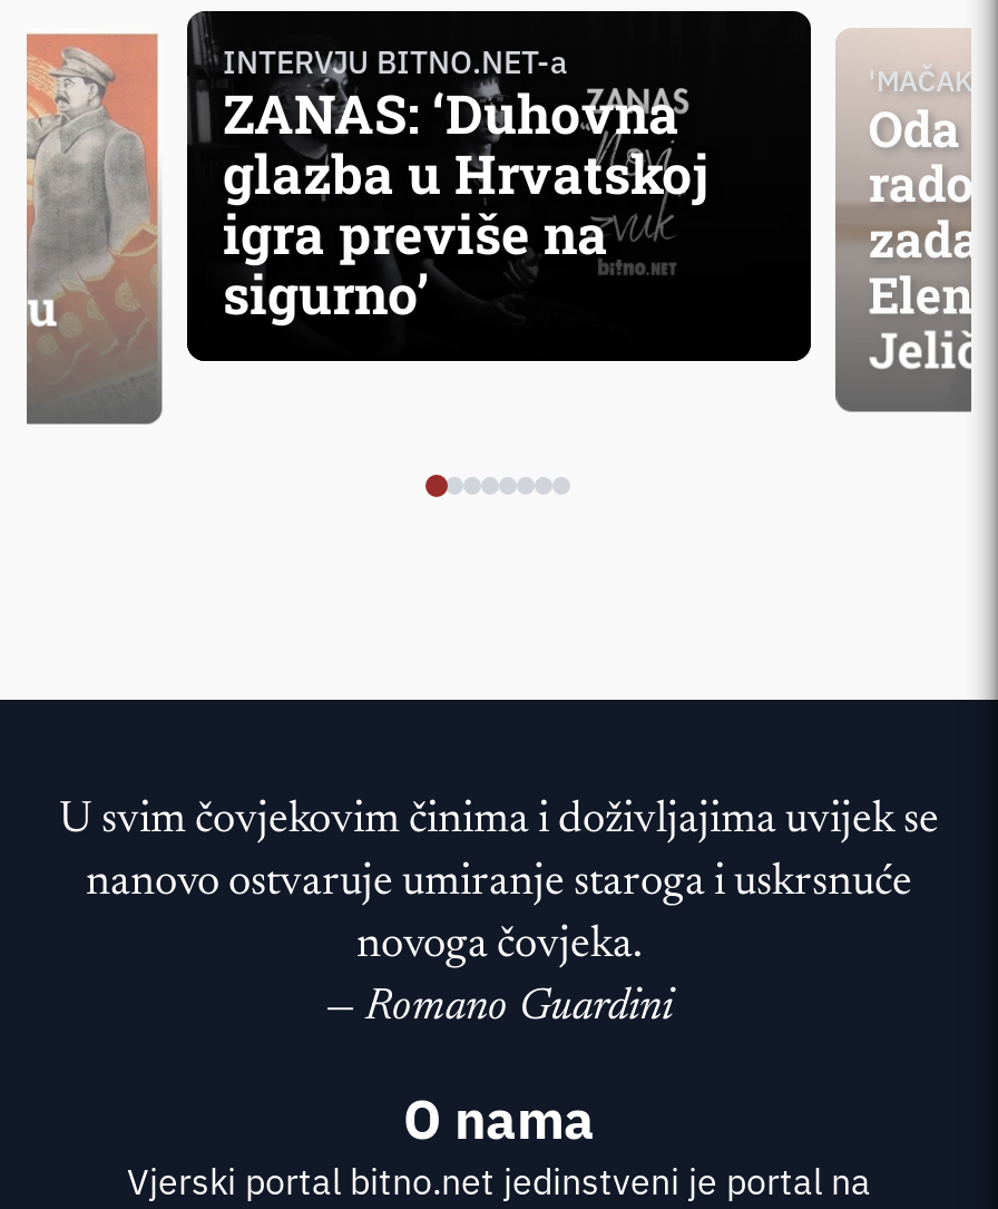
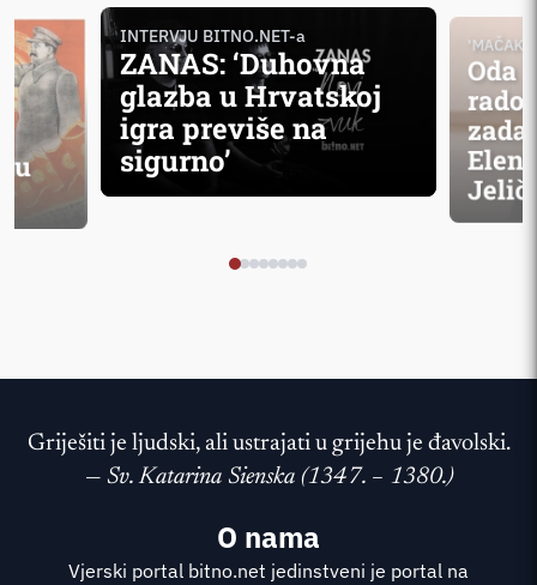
- U svim čovjekovim činima i doživljajima uvijek se
- nanovo ostvaruje umiranje staroga i uskrsnuće
- novoga čovjeka.
- — Romano Guardini
+ Griješiti je ljudski, ali ustrajati u grijehu je đavolski.
+ — Sv. Katarina Sienska (1347. – 1380.)
